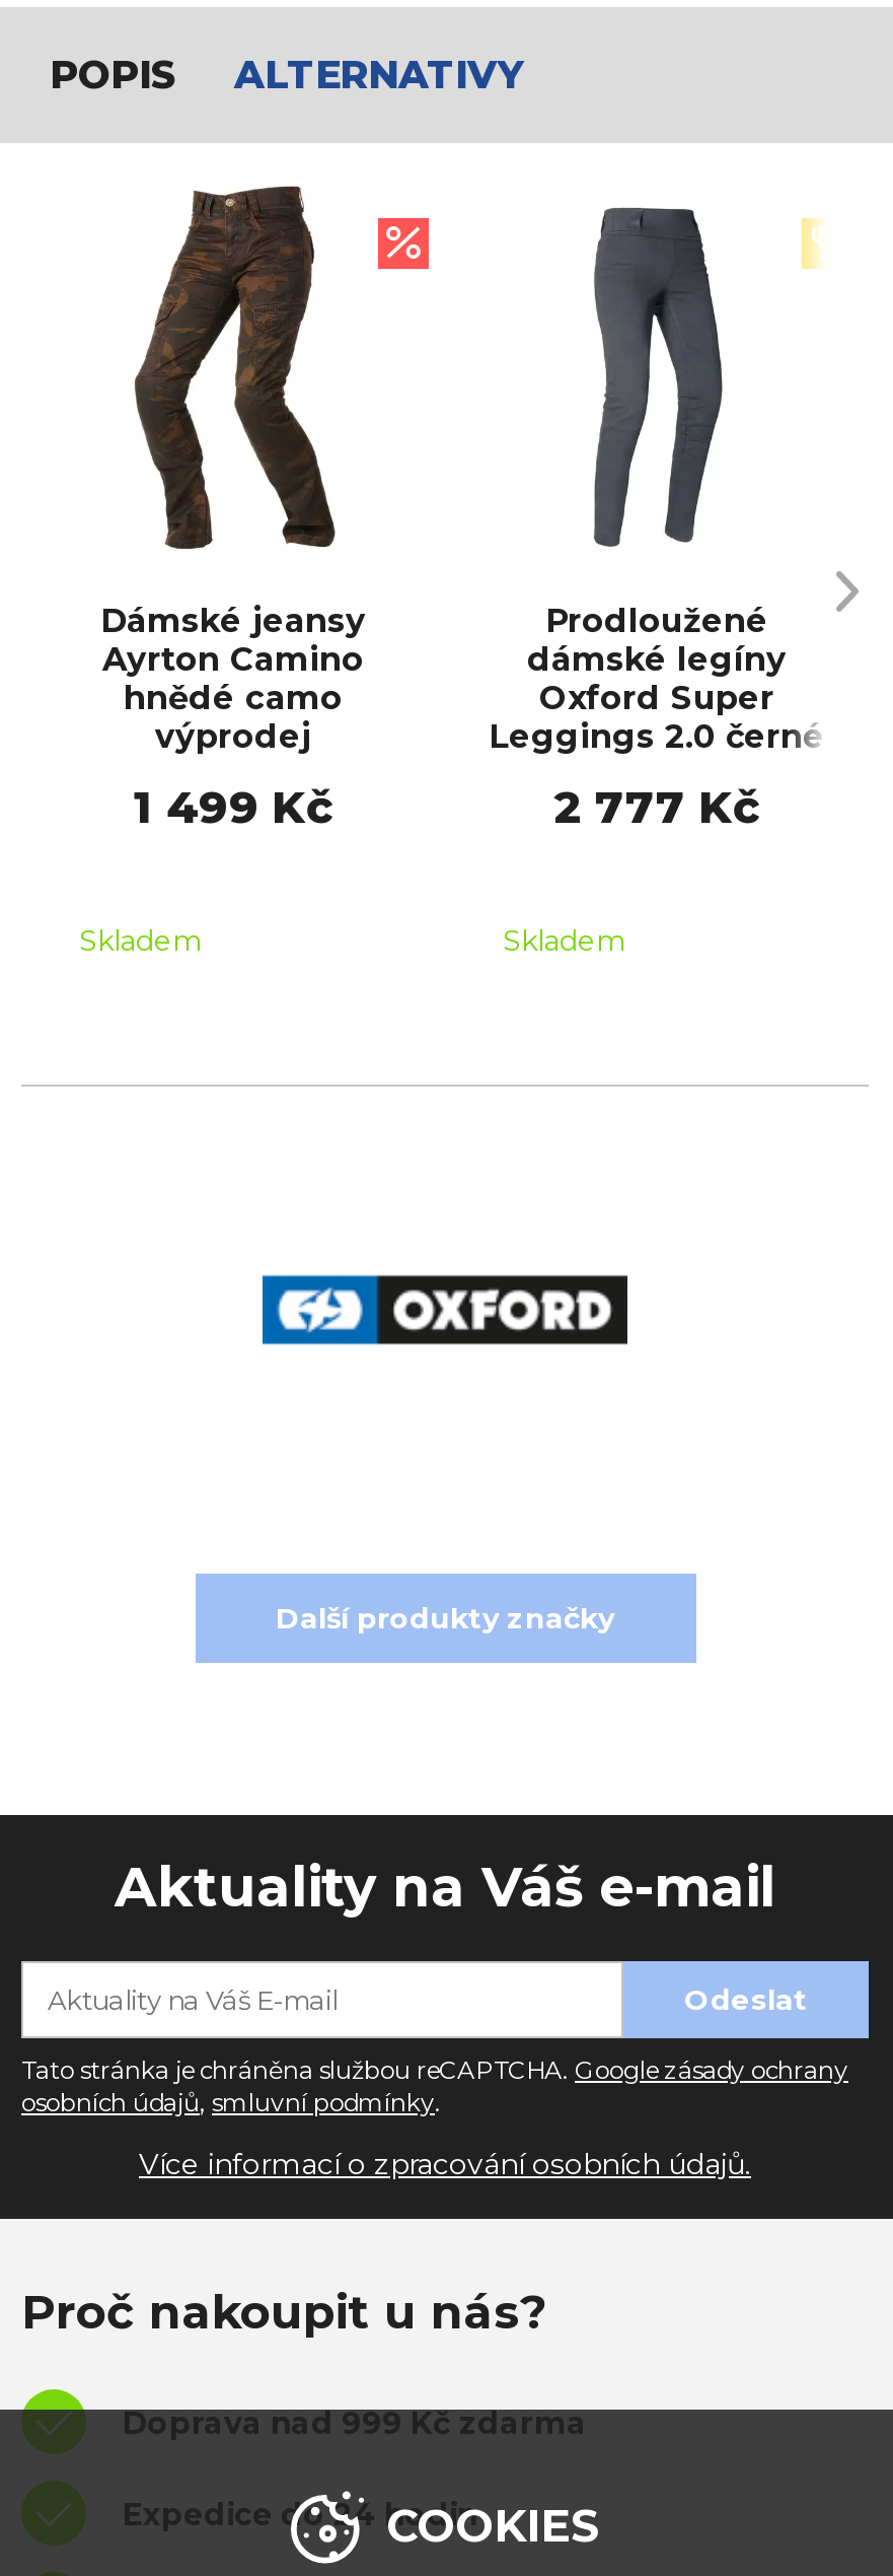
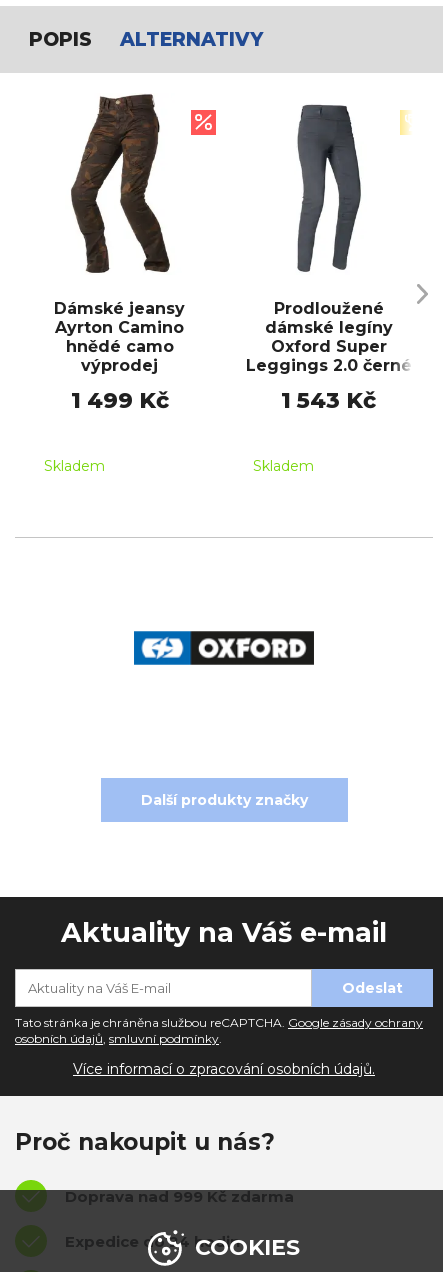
- 2 777 Kč
+ 1 543 Kč
